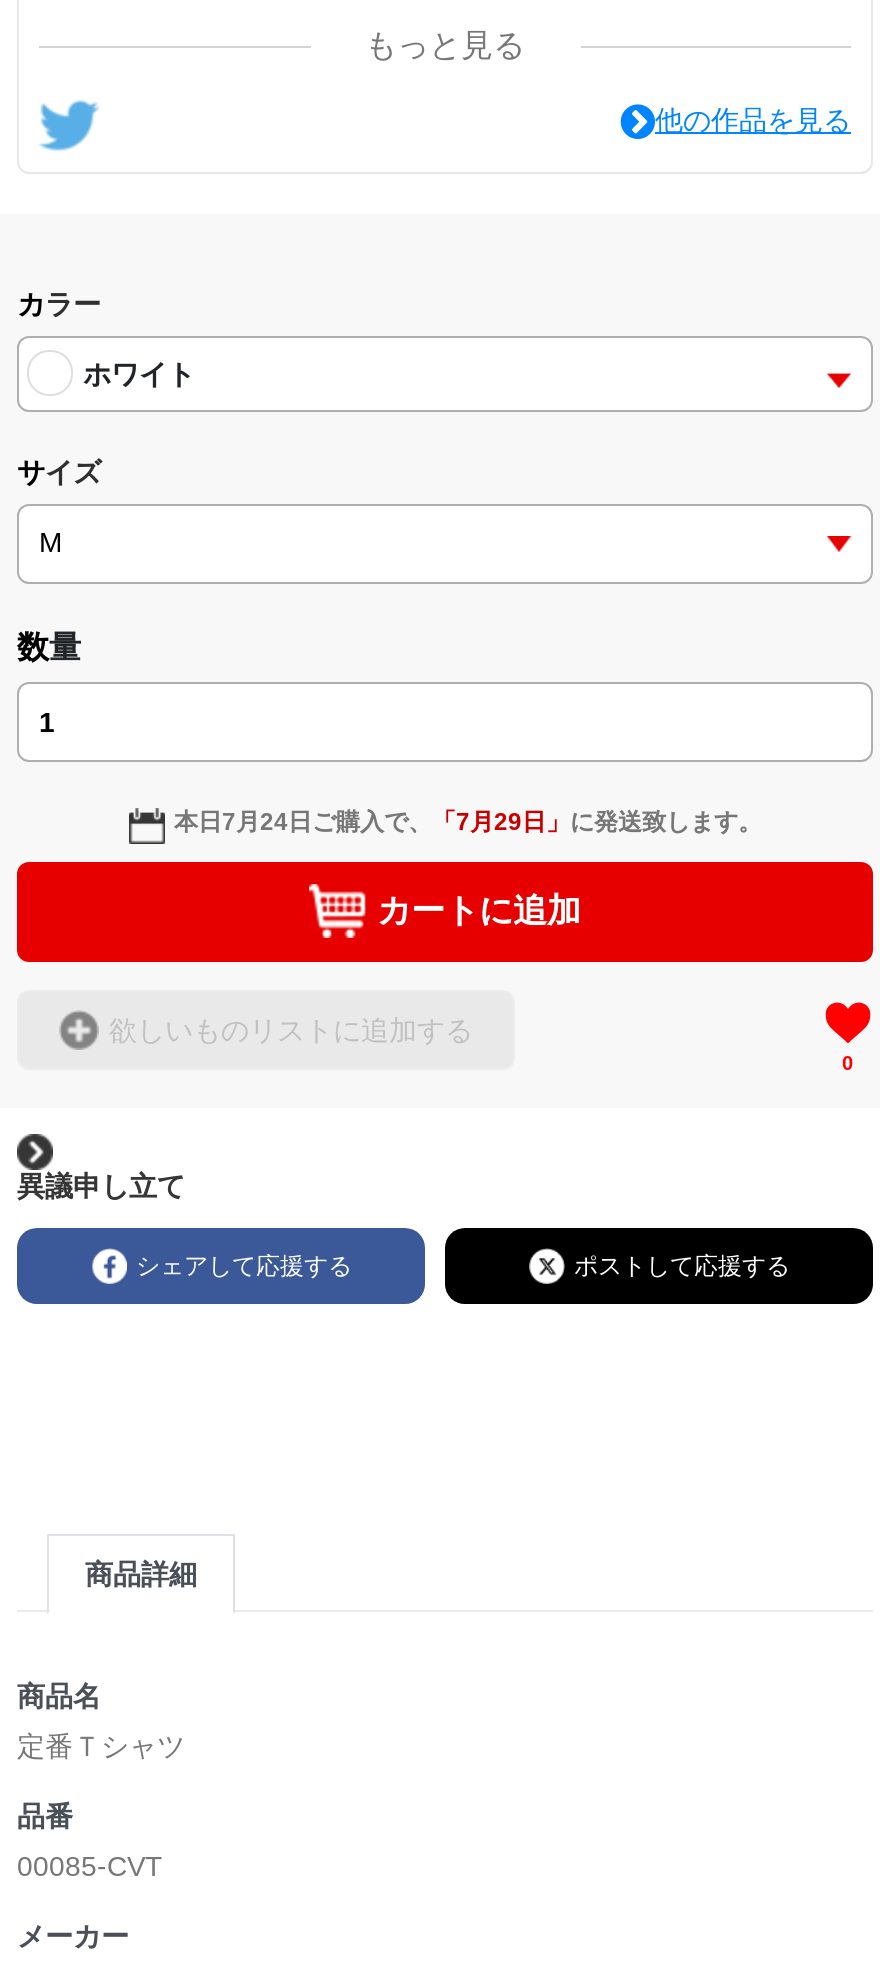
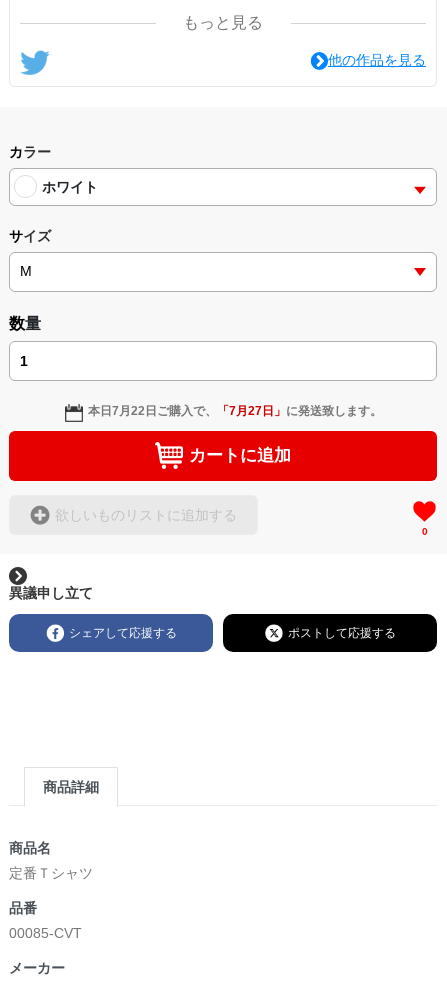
- 本日7月24日ご購入で、「7月29日」に発送致します。
+ 本日7月22日ご購入で、「7月27日」に発送致します。
